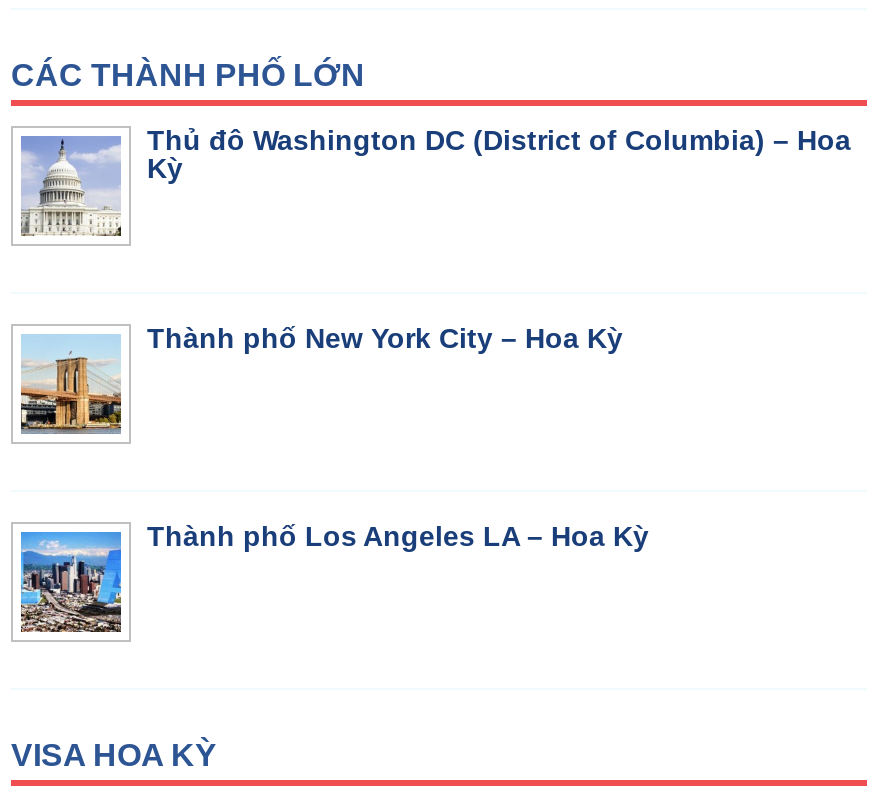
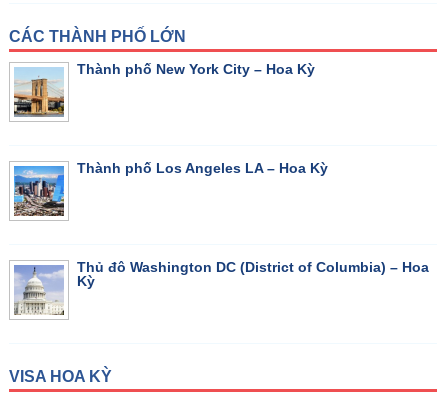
moved down: [image] | Thủ đô Washington DC (District of Columbia) – Hoa | Kỳ

moved up: [image] | Thành phố New York City – Hoa Kỳ | Thành phố Los Angeles LA – Hoa Kỳ

moved up: [image]
